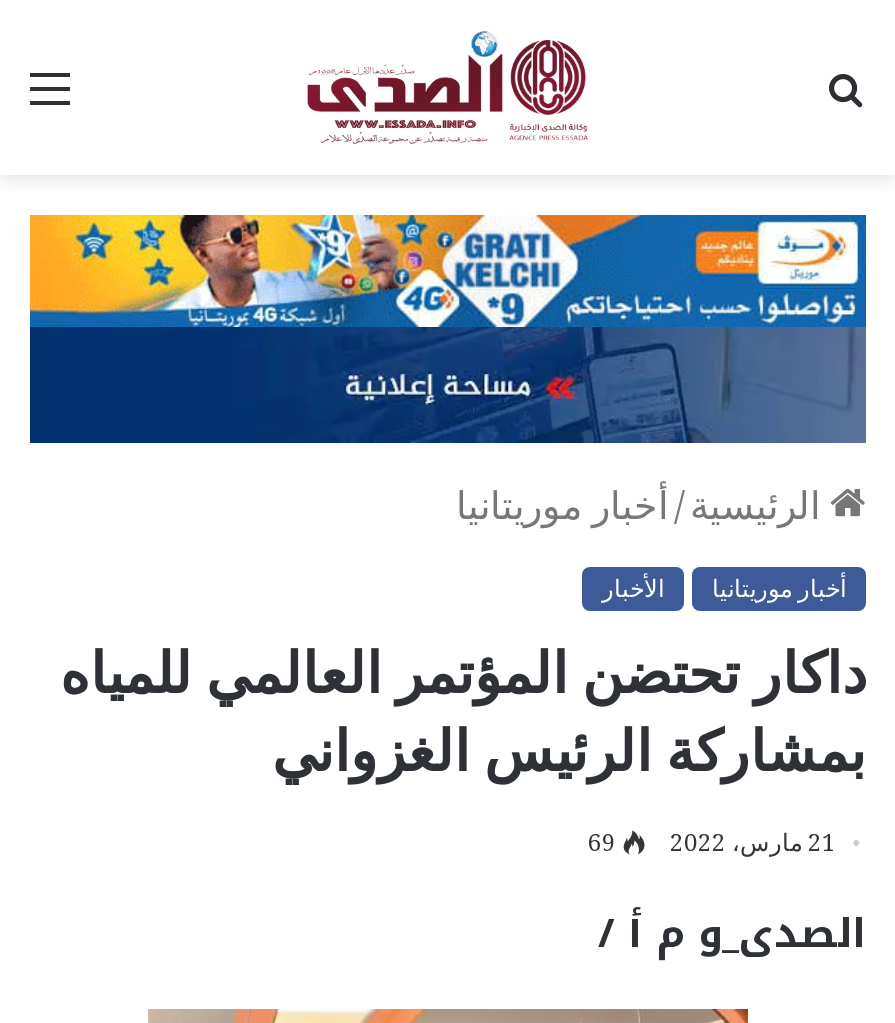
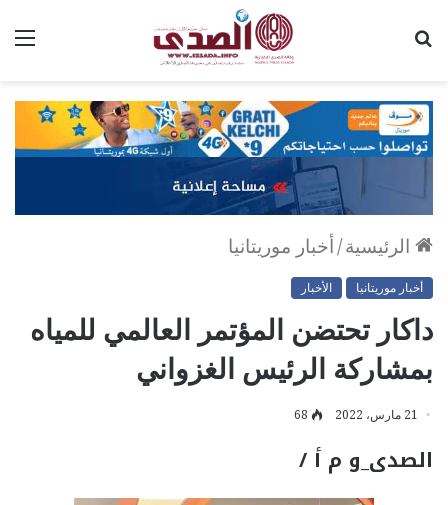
- 69
+ 68
